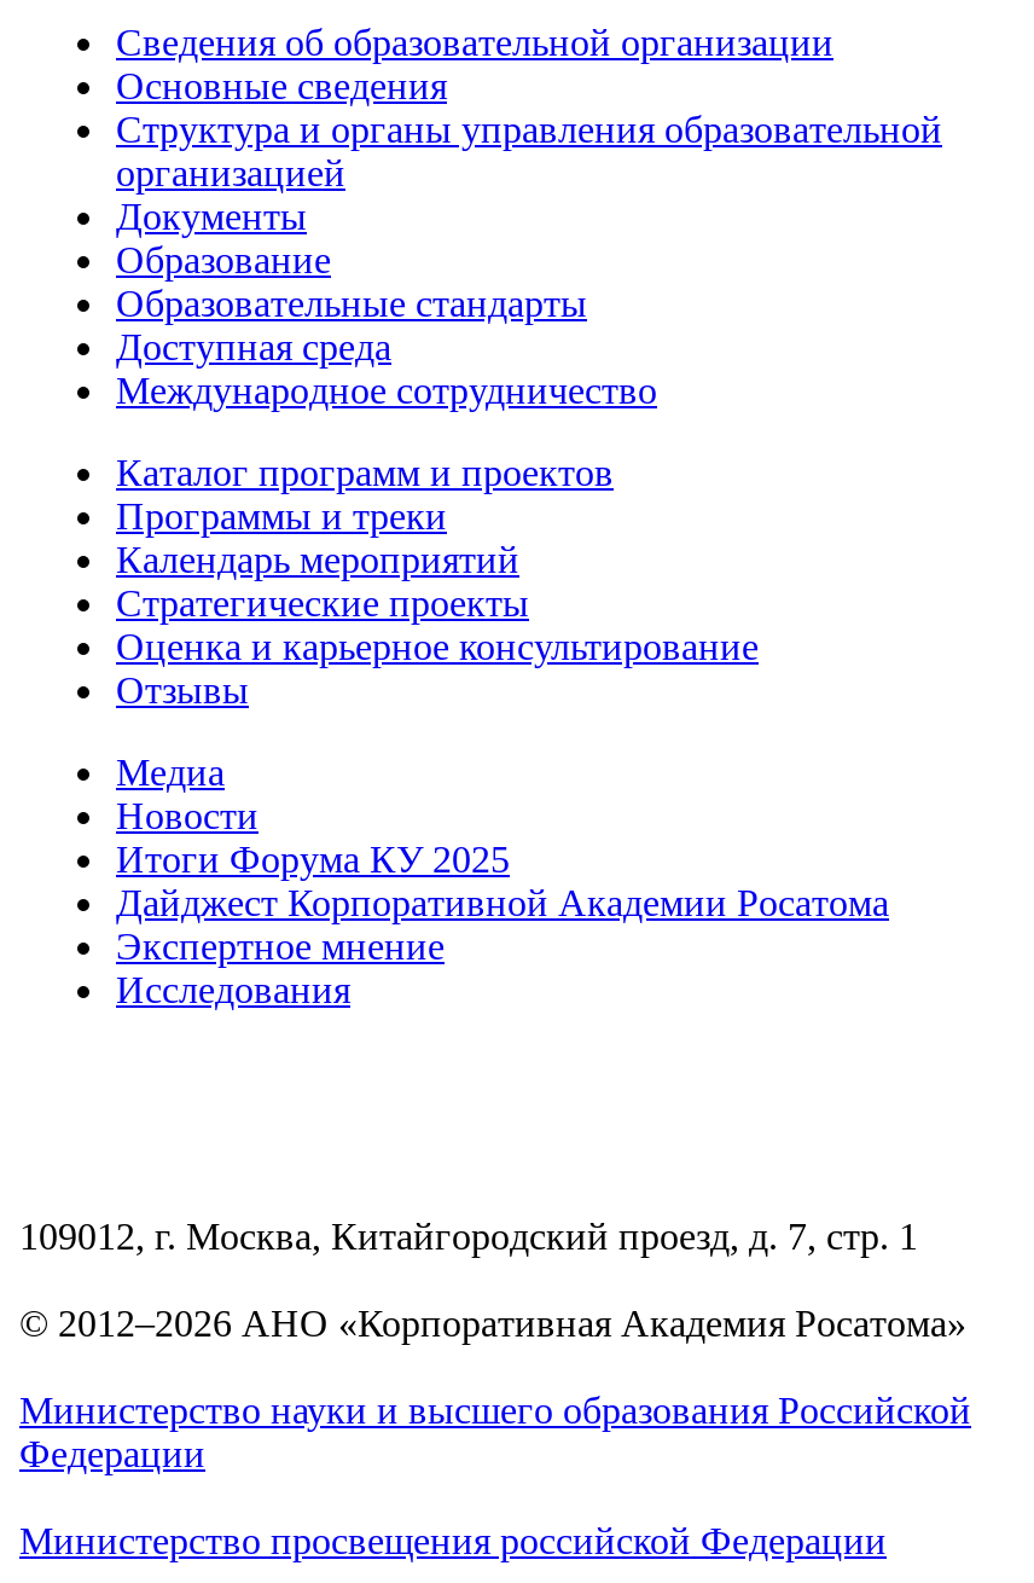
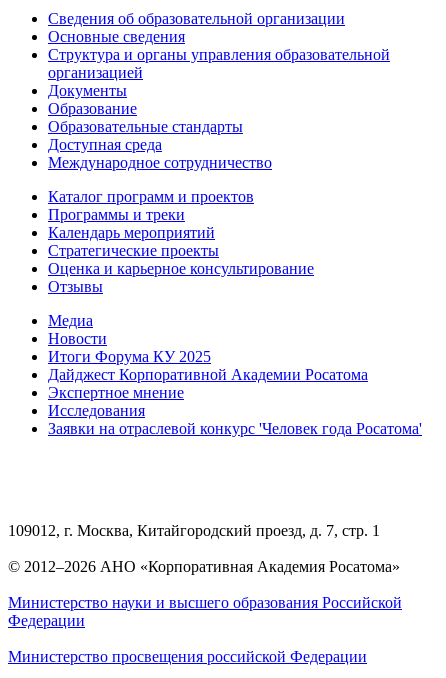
+ Заявки на отраслевой конкурс 'Человек года Росатома'
